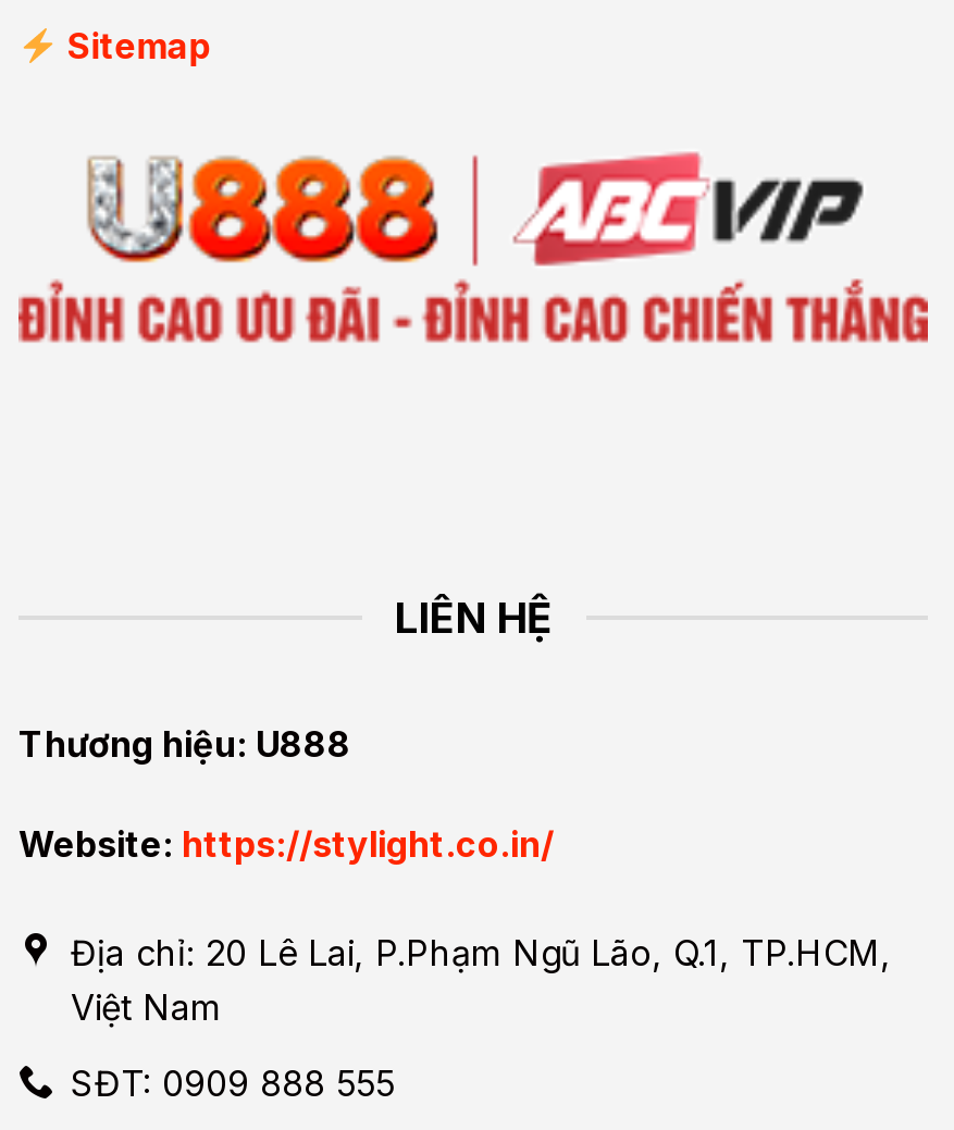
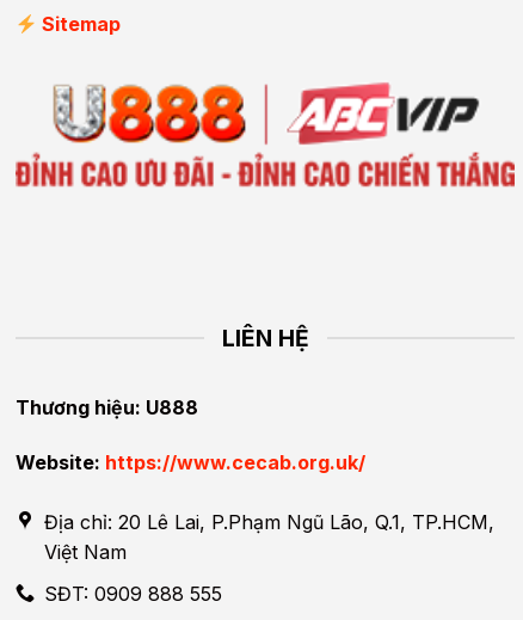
- Website: https://stylight.co.in/
+ Website: https://www.cecab.org.uk/
